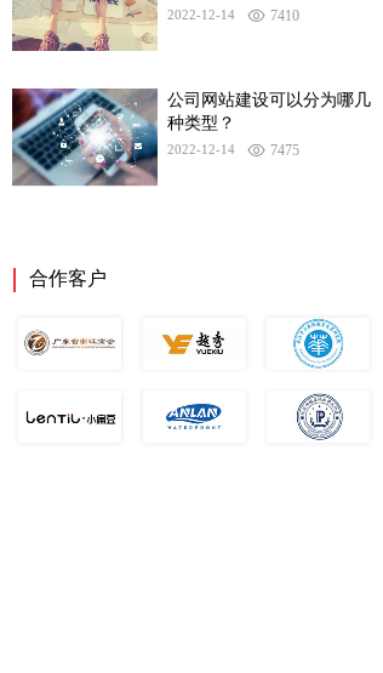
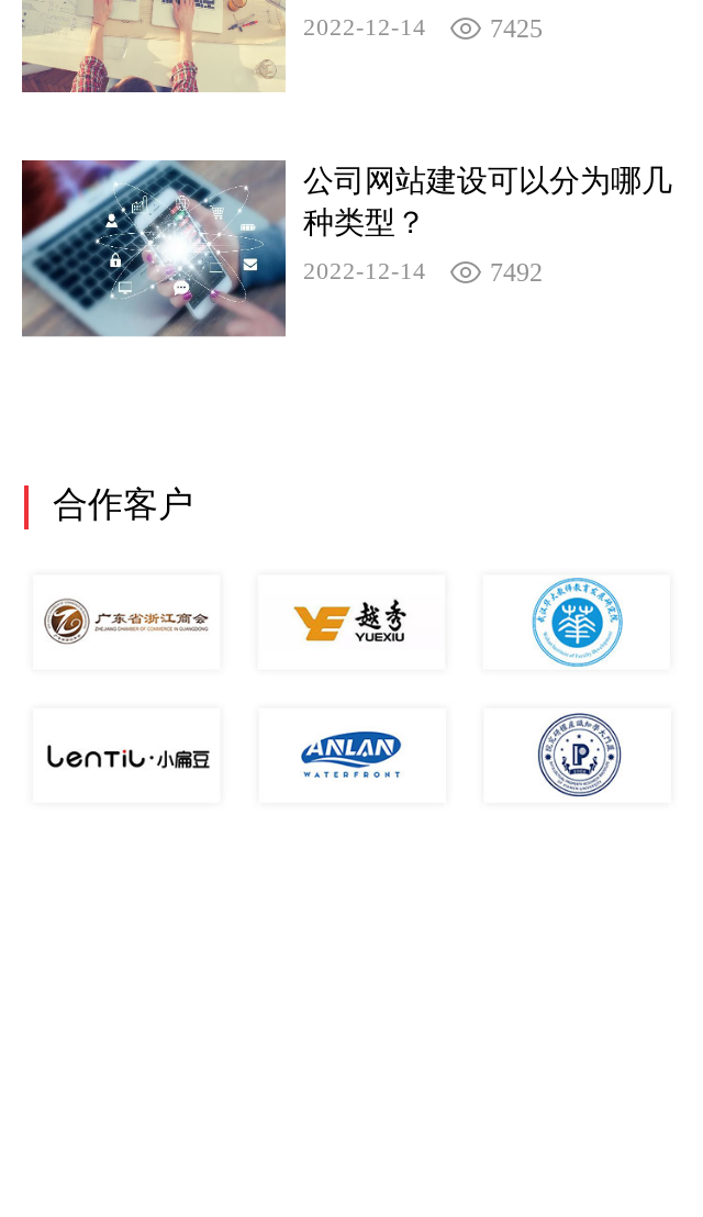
- 7410
+ 7425

- 7475
+ 7492
